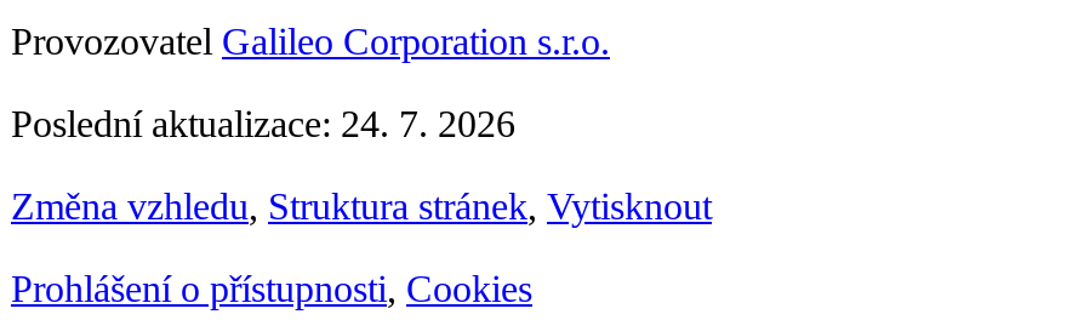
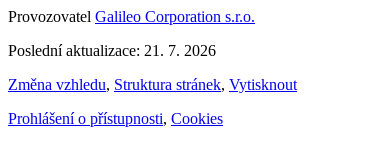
- Poslední aktualizace: 24. 7. 2026
+ Poslední aktualizace: 21. 7. 2026
